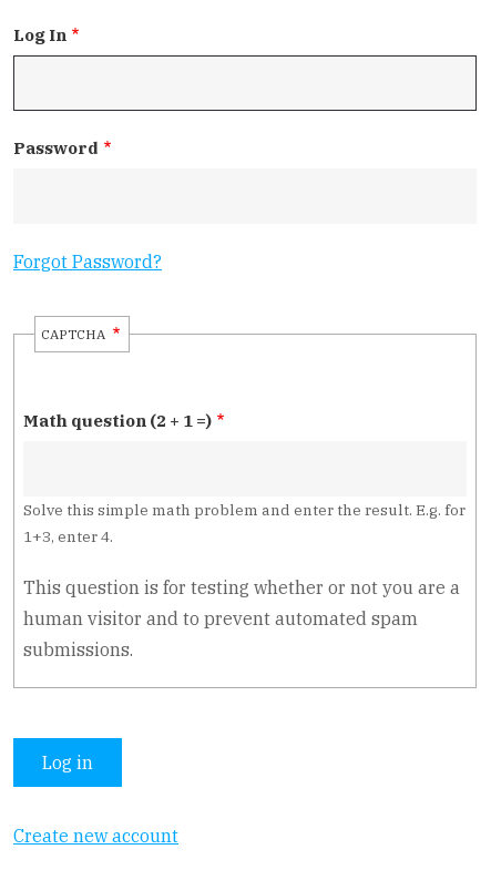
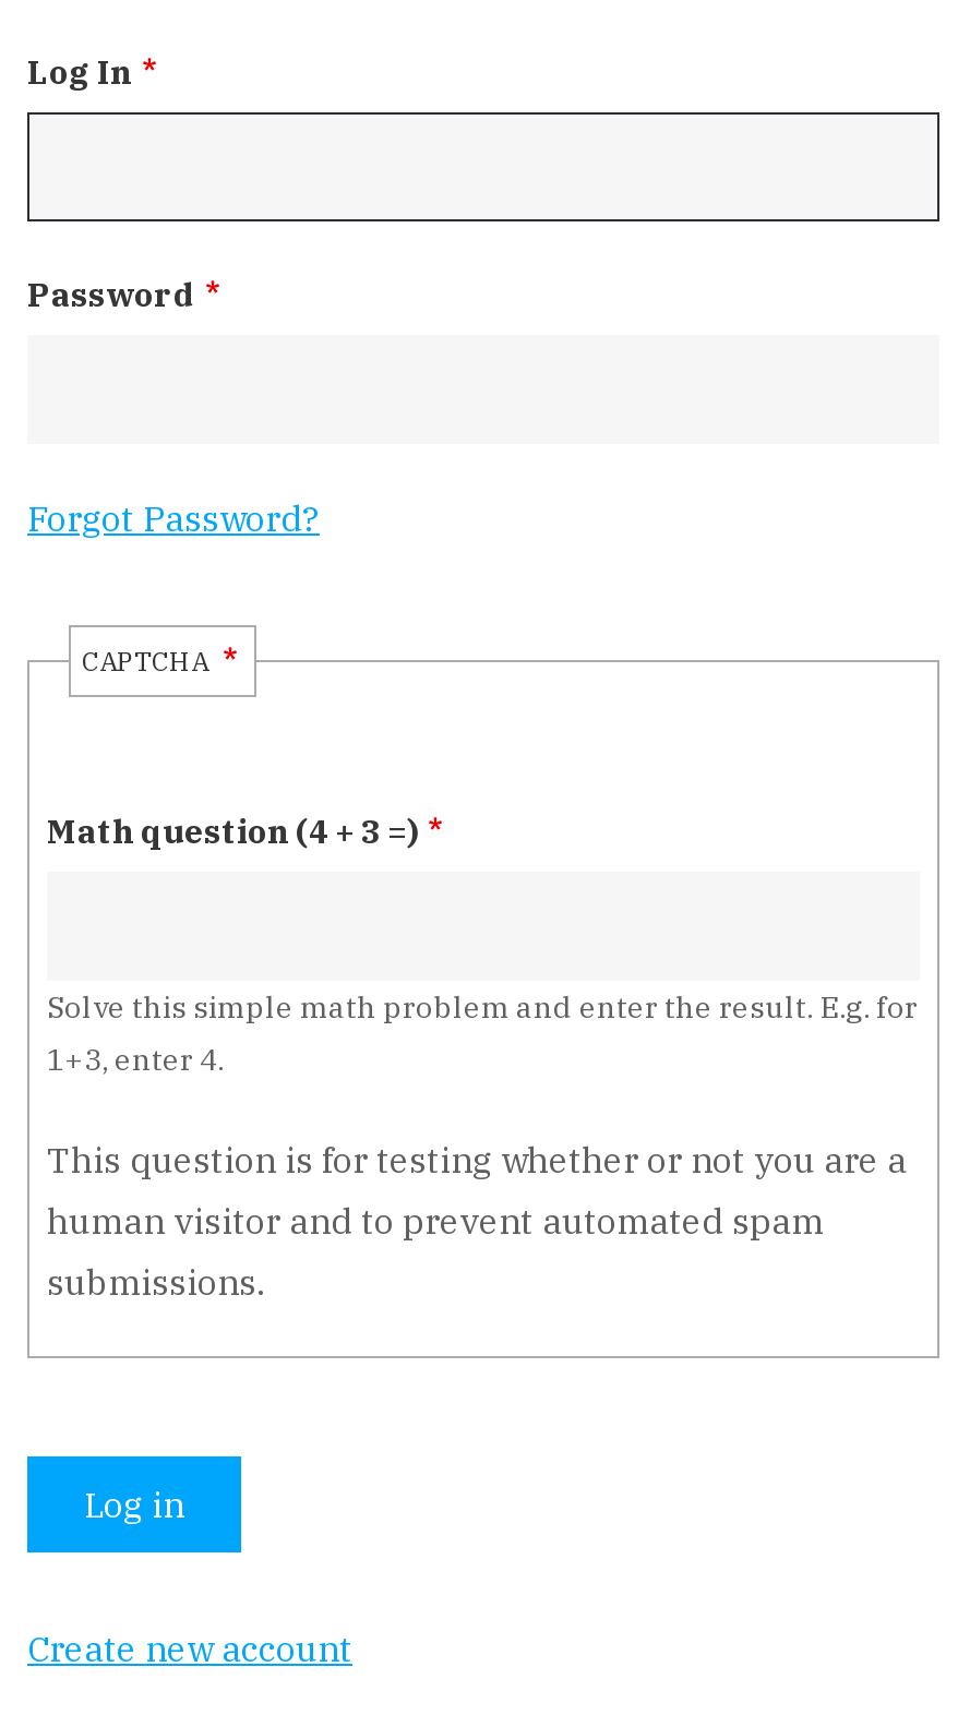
- Math question (2 + 1 =)
+ Math question (4 + 3 =)
